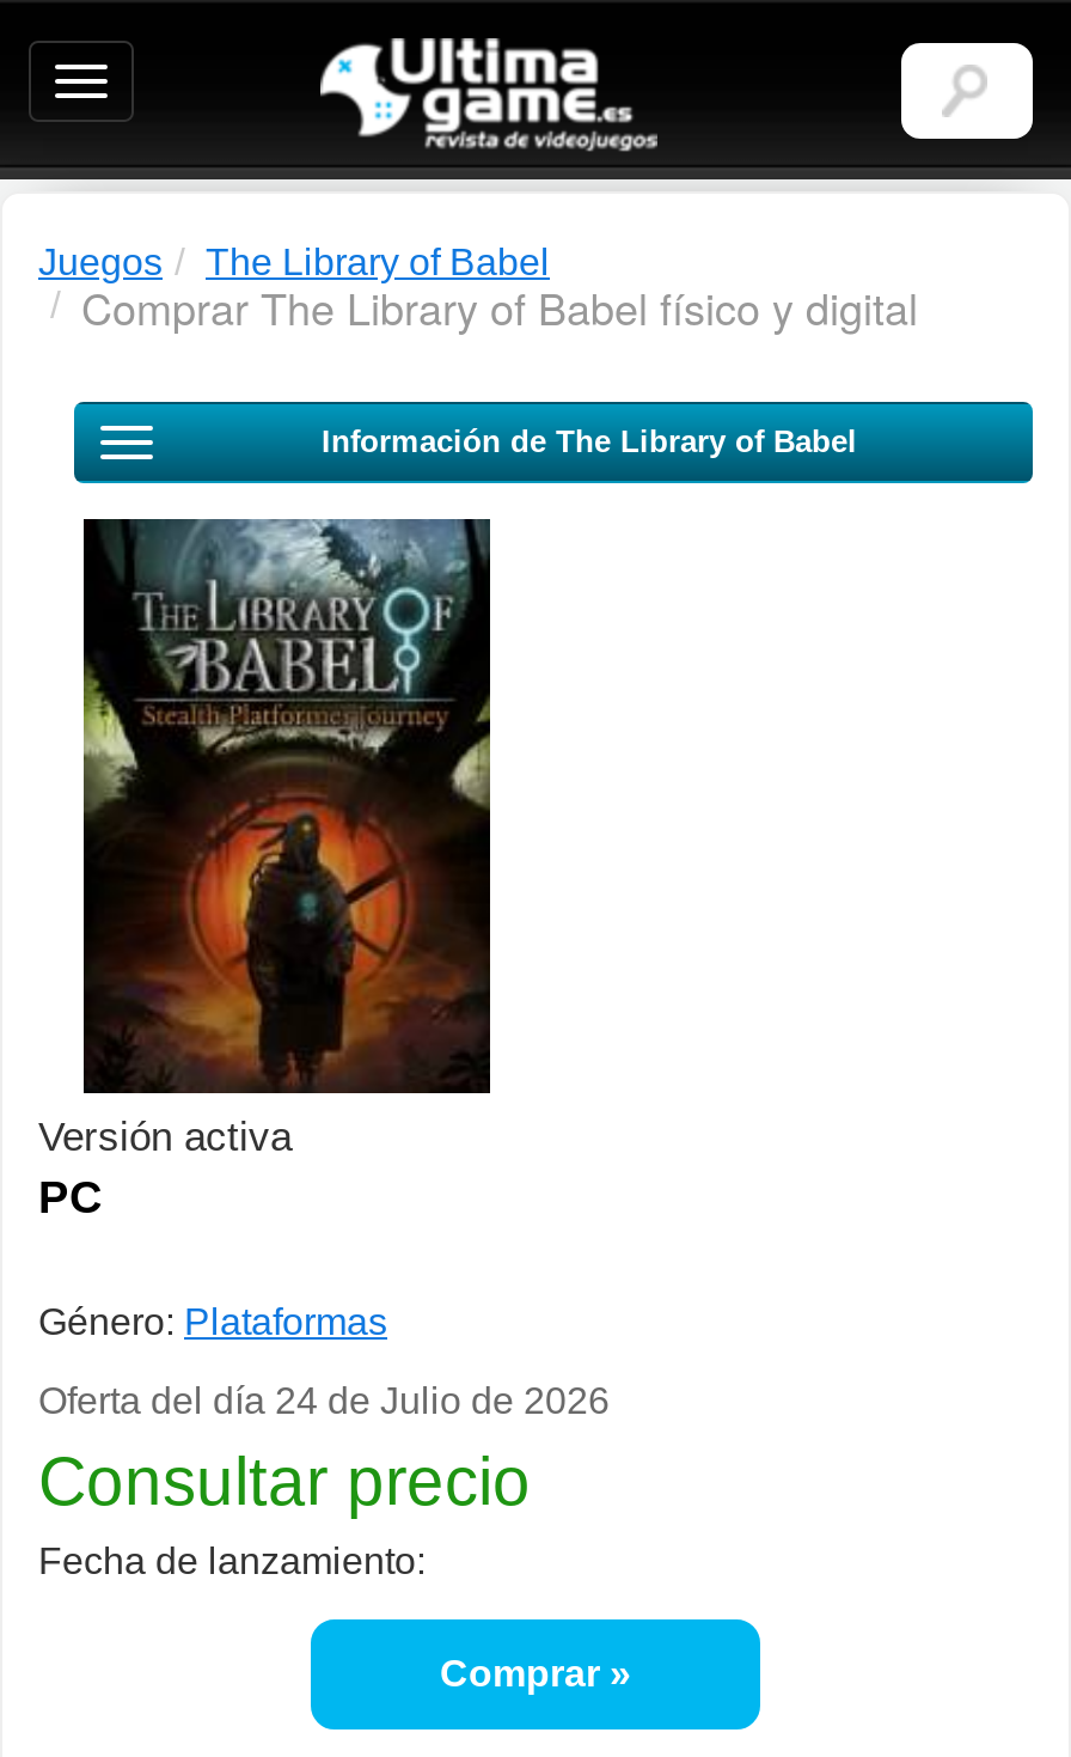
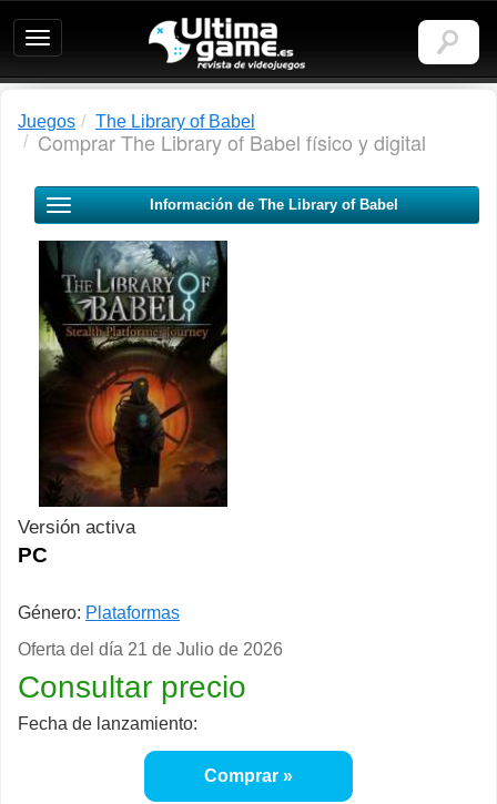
- Oferta del día 24 de Julio de 2026
+ Oferta del día 21 de Julio de 2026
